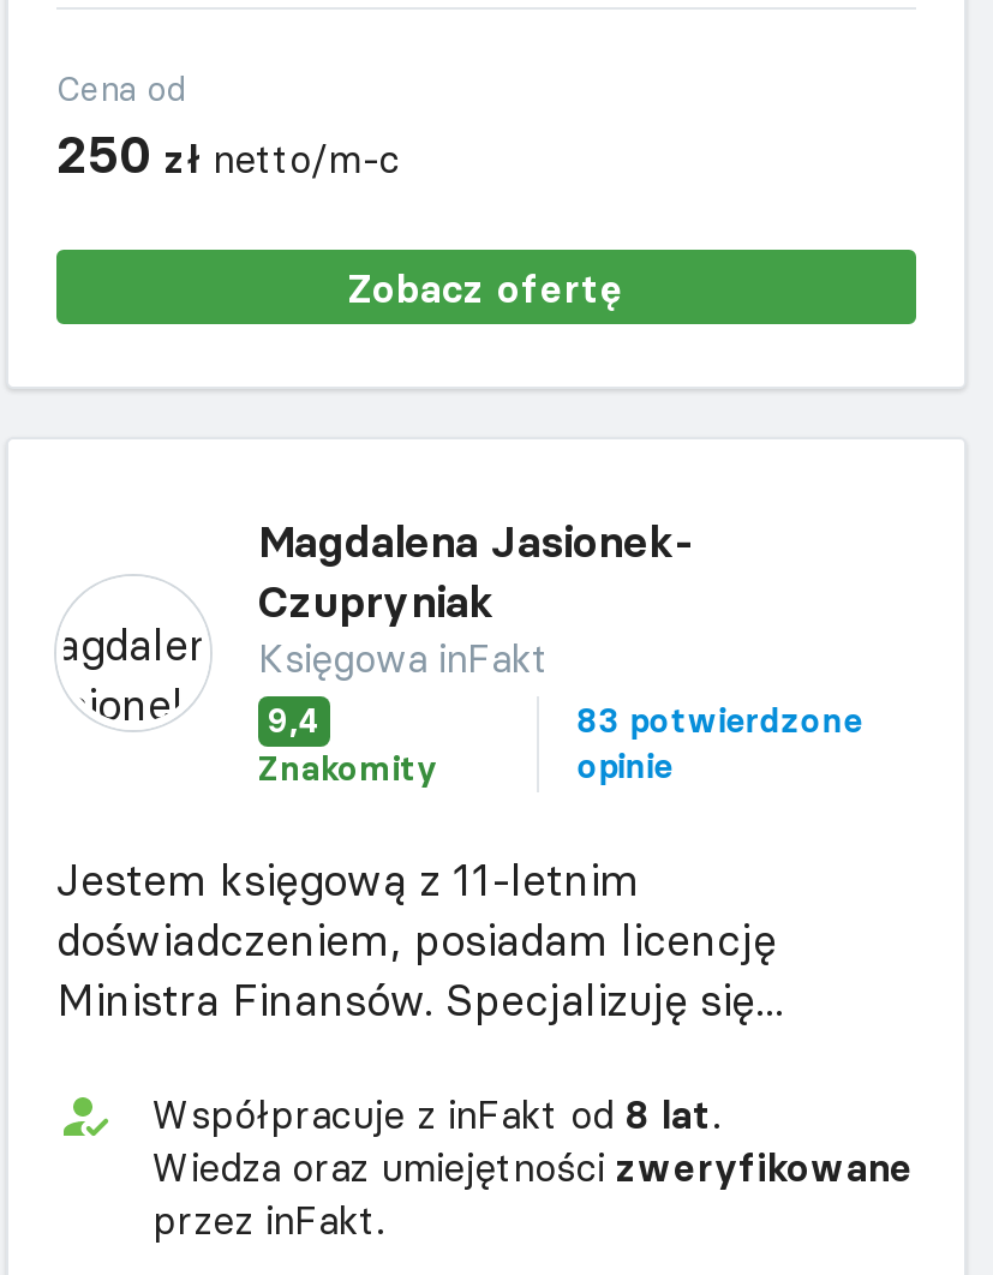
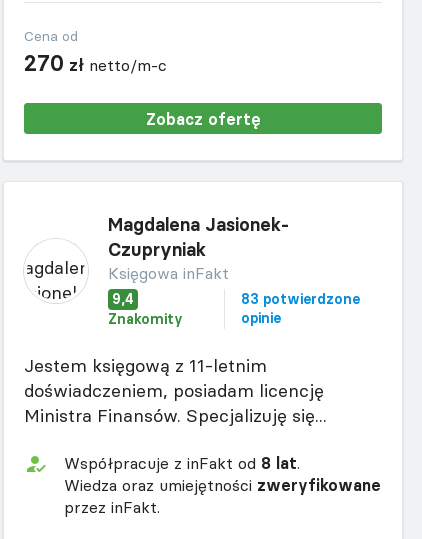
- 250 zł netto/m-c
+ 270 zł netto/m-c
